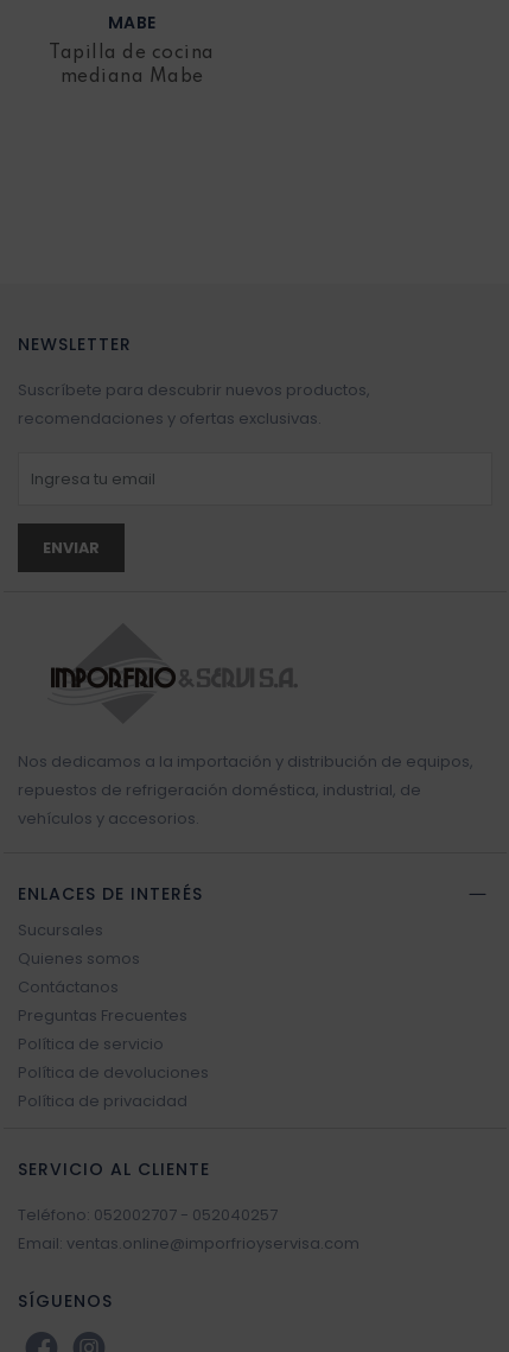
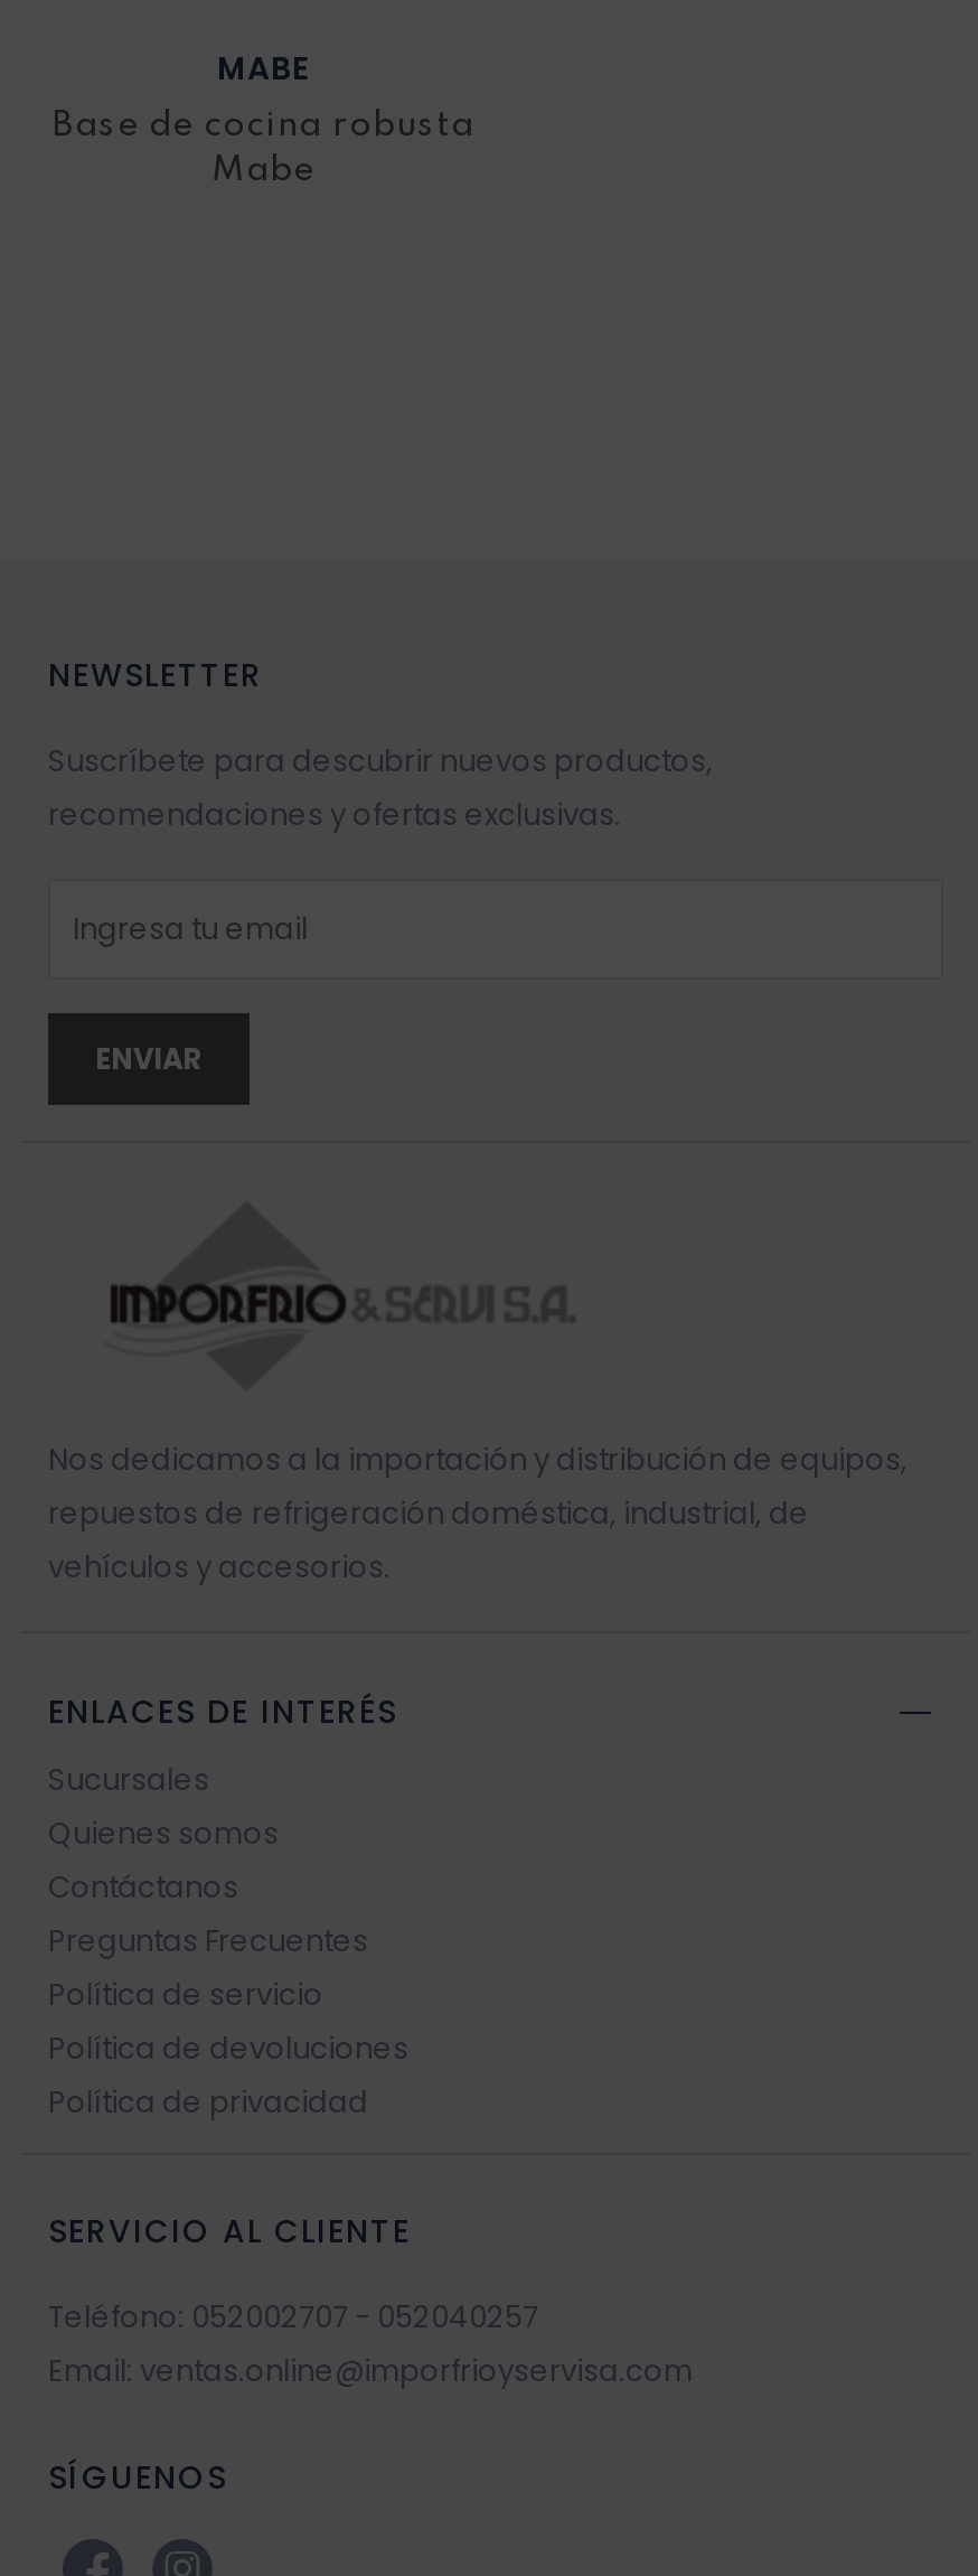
- Tapilla de cocina
- mediana Mabe
+ Base de cocina robusta
+ Mabe
